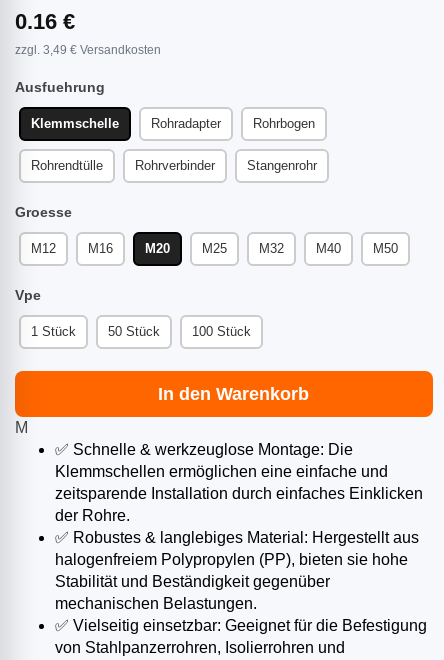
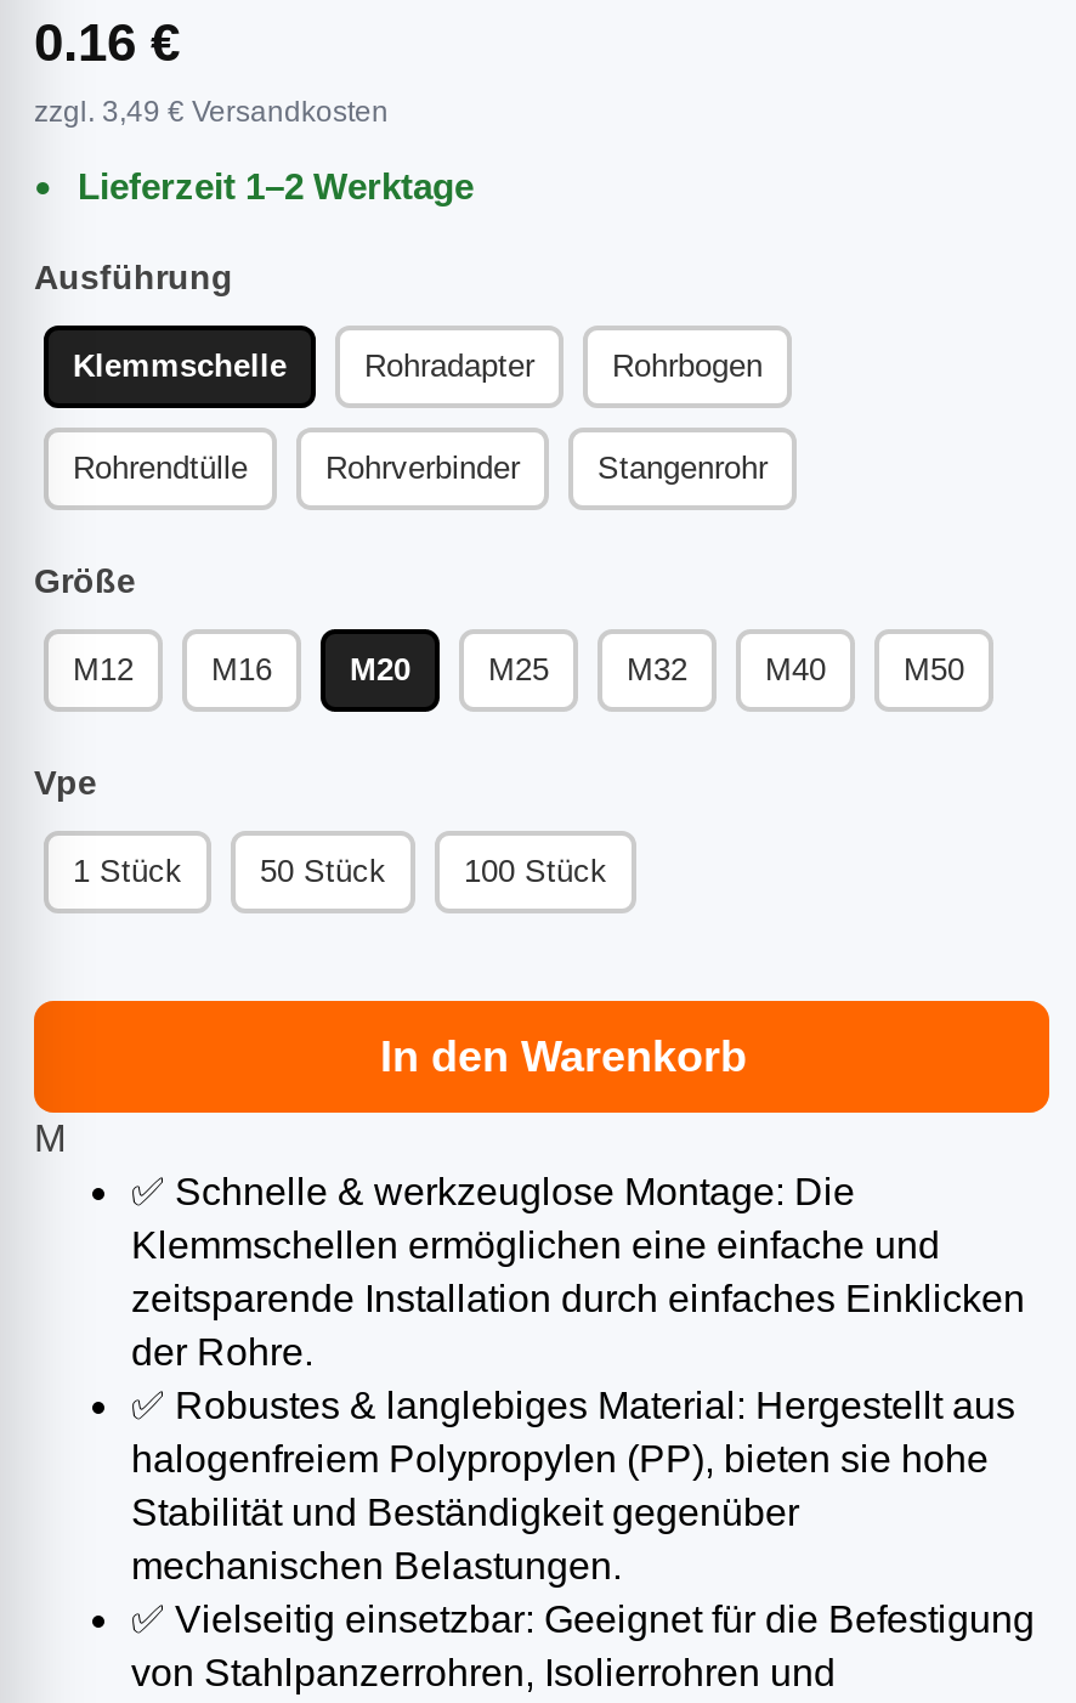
- Ausfuehrung
+ Lieferzeit 1–2 Werktage
+ Ausführung

- Groesse
+ Größe
